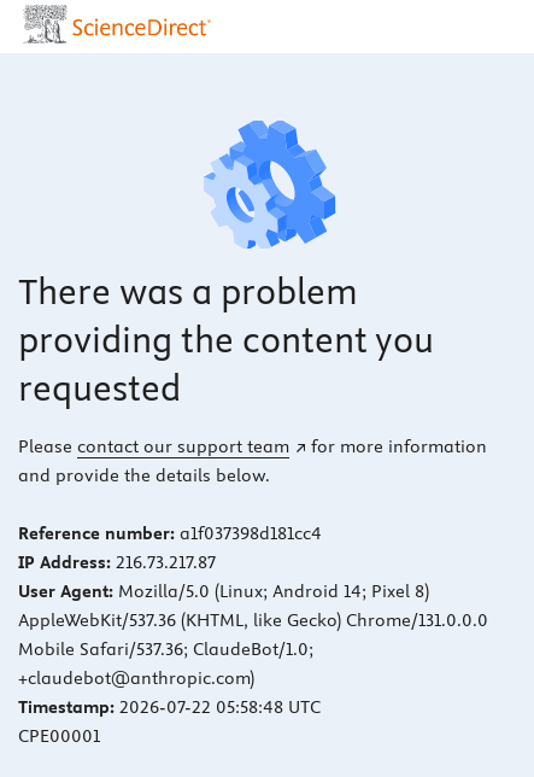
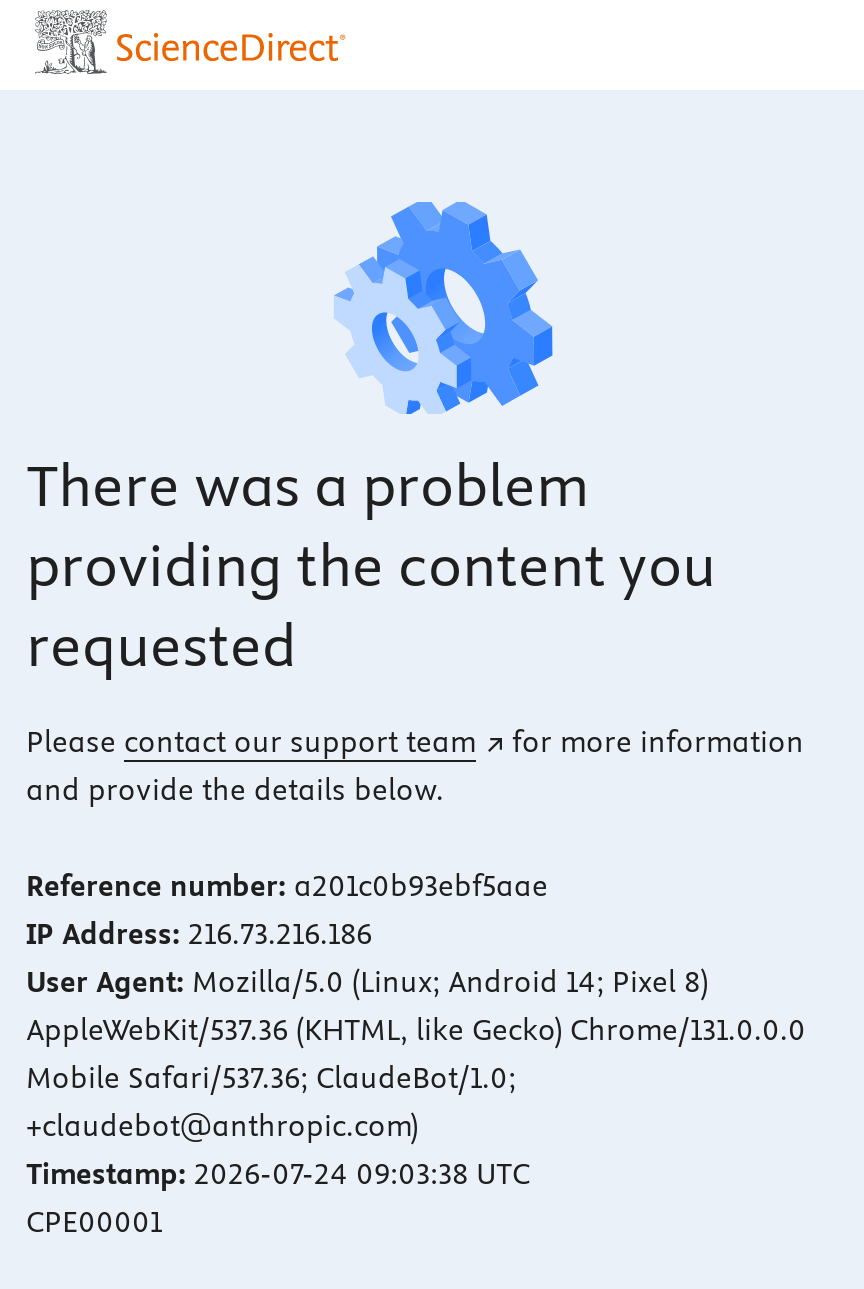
- Reference number: a1f037398d181cc4
+ Reference number: a201c0b93ebf5aae

- IP Address: 216.73.217.87
+ IP Address: 216.73.216.186

- Timestamp: 2026-07-22 05:58:48 UTC
+ Timestamp: 2026-07-24 09:03:38 UTC
